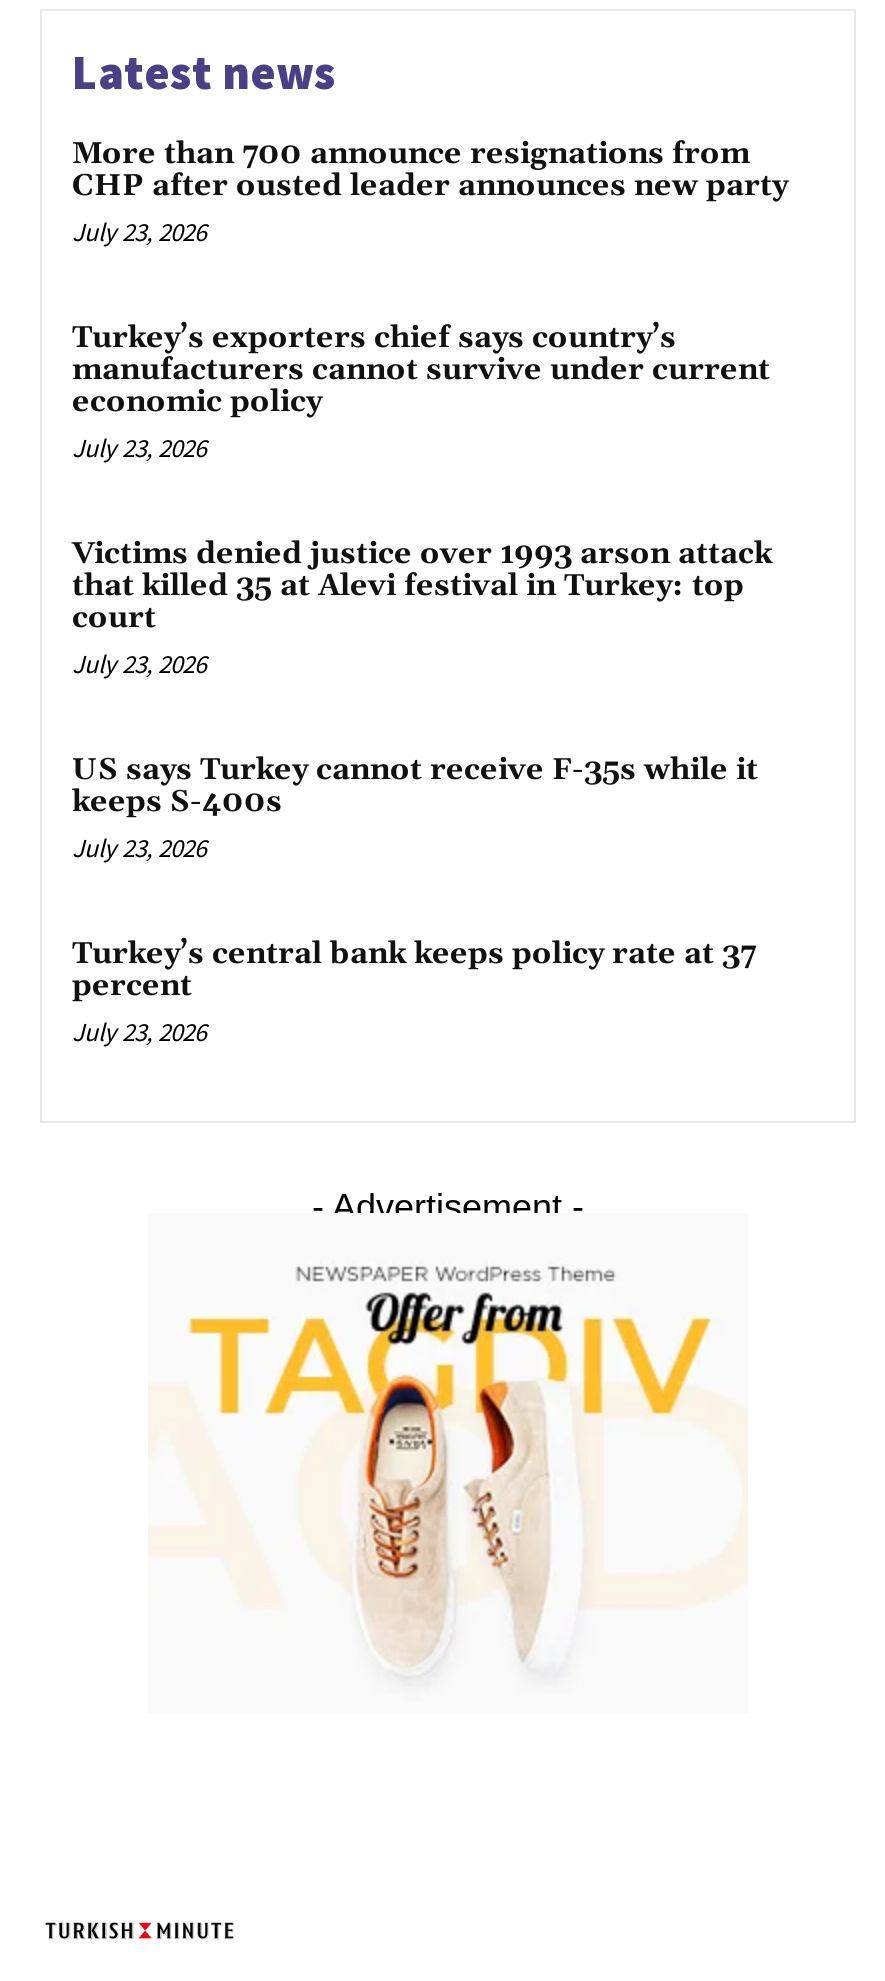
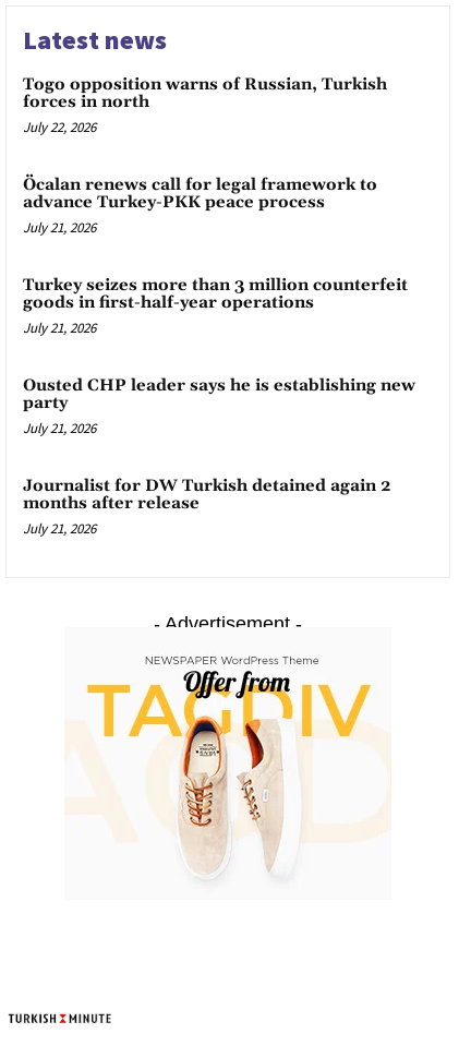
- More than 700 announce resignations from
- CHP after ousted leader announces new party
- July 23, 2026
+ Togo opposition warns of Russian, Turkish
+ forces in north
+ July 22, 2026

- Turkey’s exporters chief says country’s
- manufacturers cannot survive under current
- economic policy
- July 23, 2026
+ Öcalan renews call for legal framework to
+ advance Turkey-PKK peace process
+ July 21, 2026

- Victims denied justice over 1993 arson attack
- that killed 35 at Alevi festival in Turkey: top
- court
- July 23, 2026
+ Turkey seizes more than 3 million counterfeit
+ goods in first-half-year operations
+ July 21, 2026

- US says Turkey cannot receive F-35s while it
- keeps S-400s
- July 23, 2026
+ Ousted CHP leader says he is establishing new
+ party
+ July 21, 2026

- Turkey’s central bank keeps policy rate at 37
- percent
- July 23, 2026
+ Journalist for DW Turkish detained again 2
+ months after release
+ July 21, 2026
